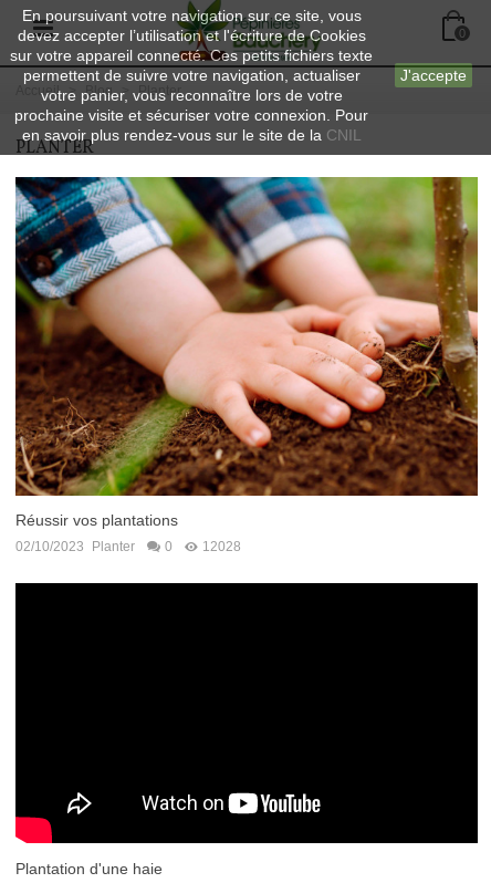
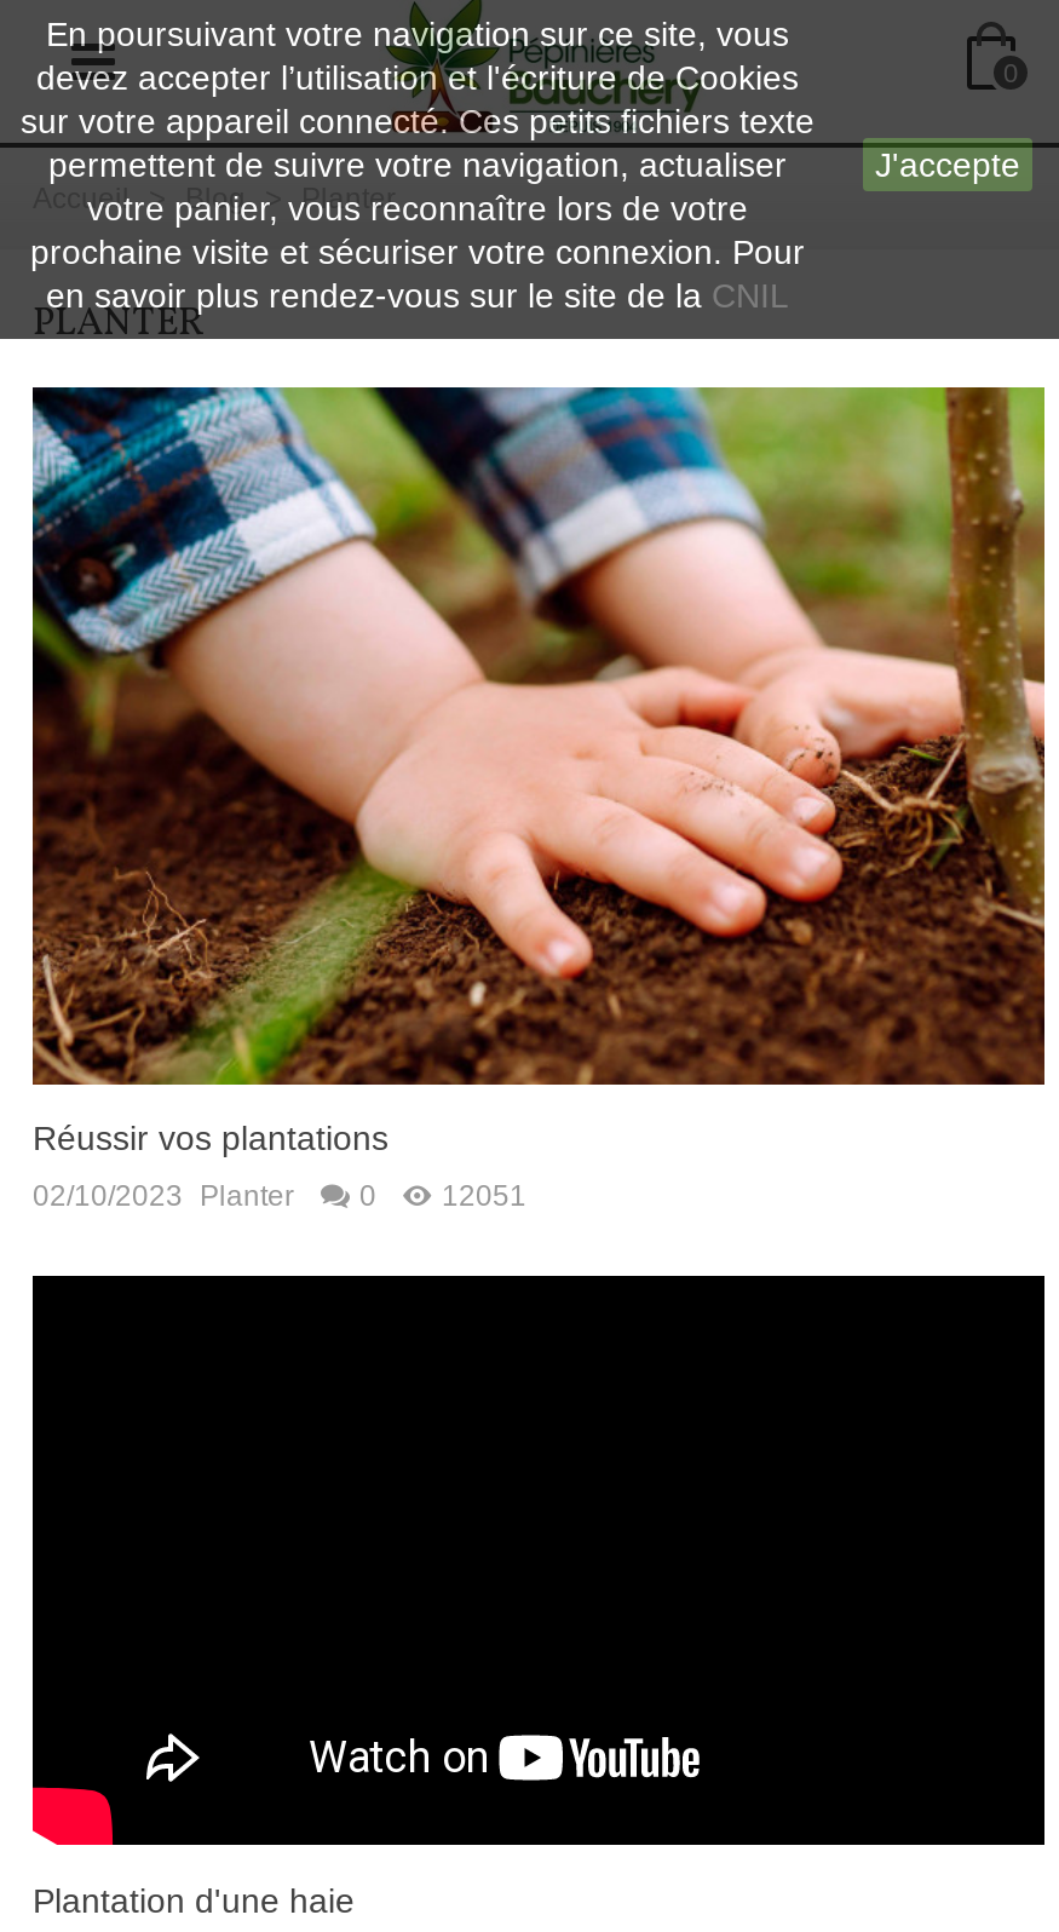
- 02/10/2023 Planter 0 12028
+ 02/10/2023 Planter 0 12051
